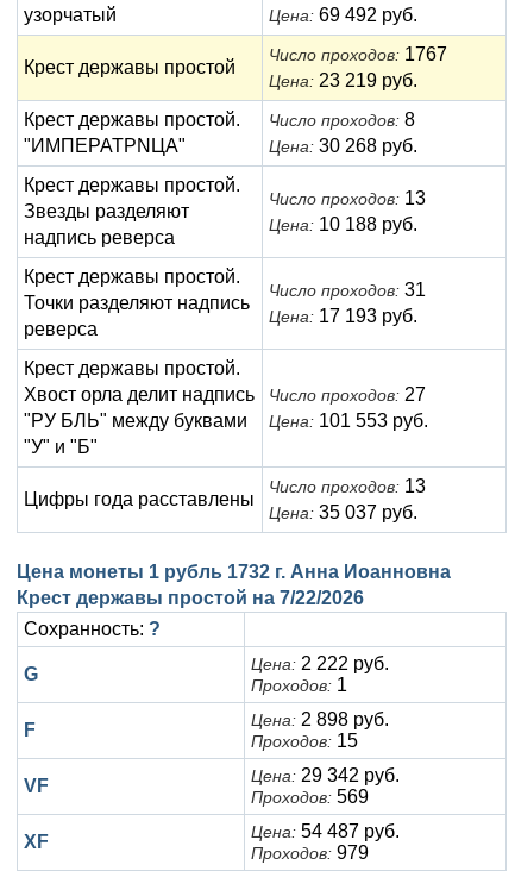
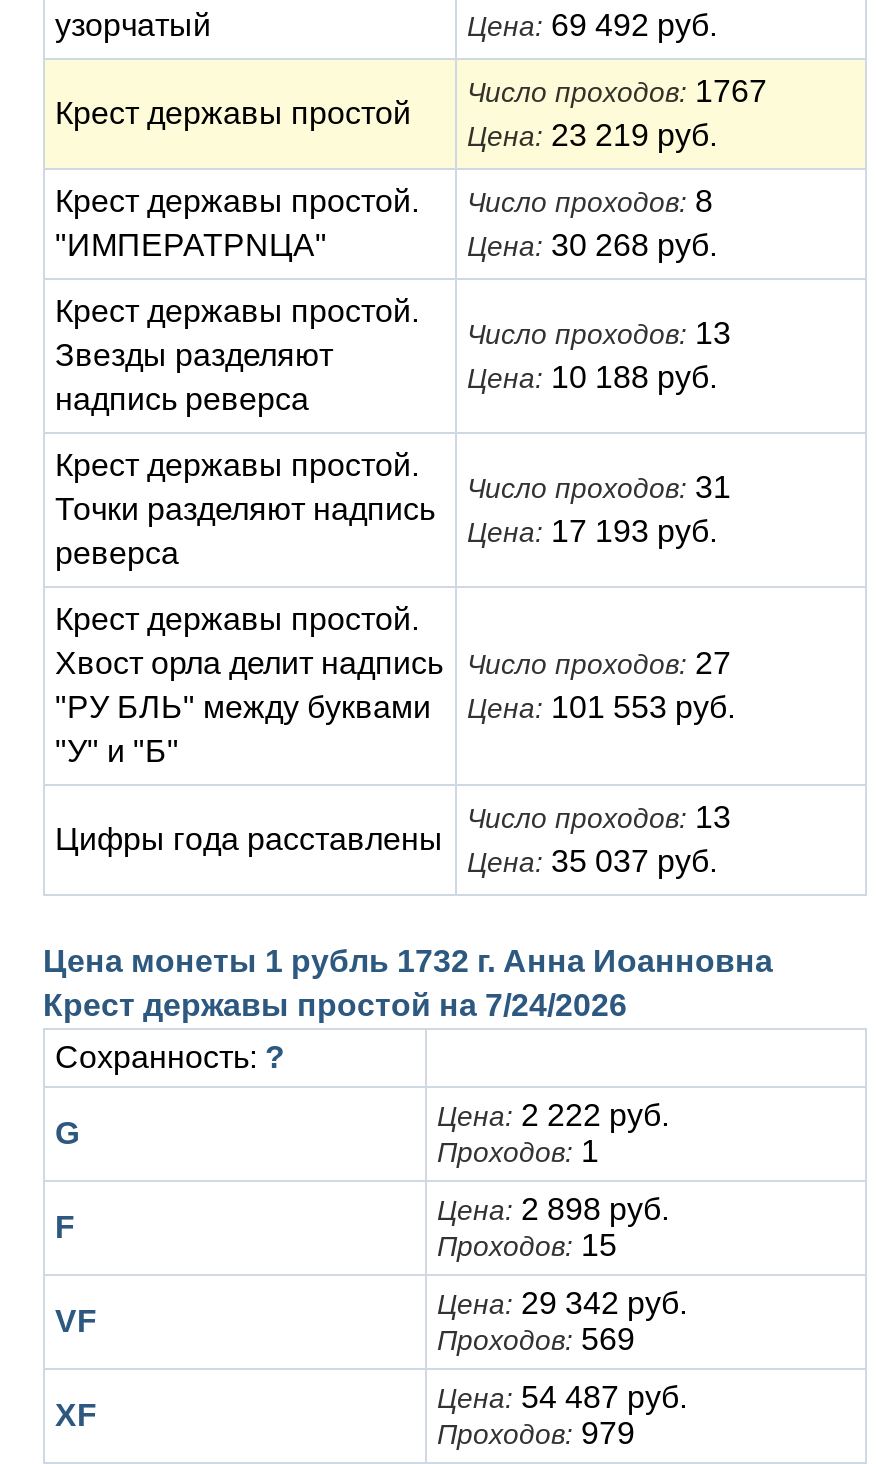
- Крест державы простой на 7/22/2026
+ Крест державы простой на 7/24/2026
